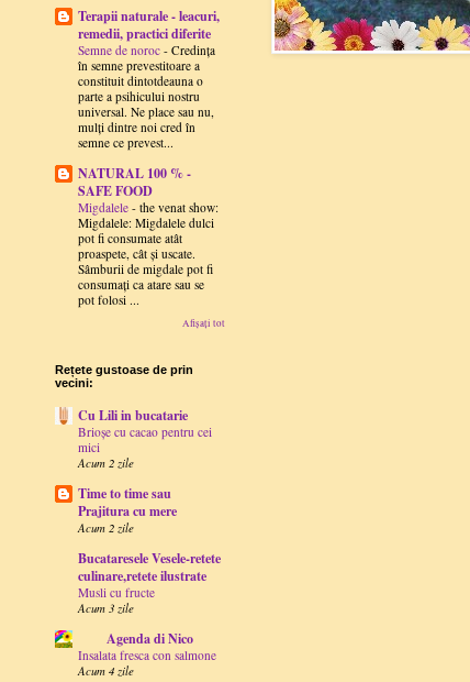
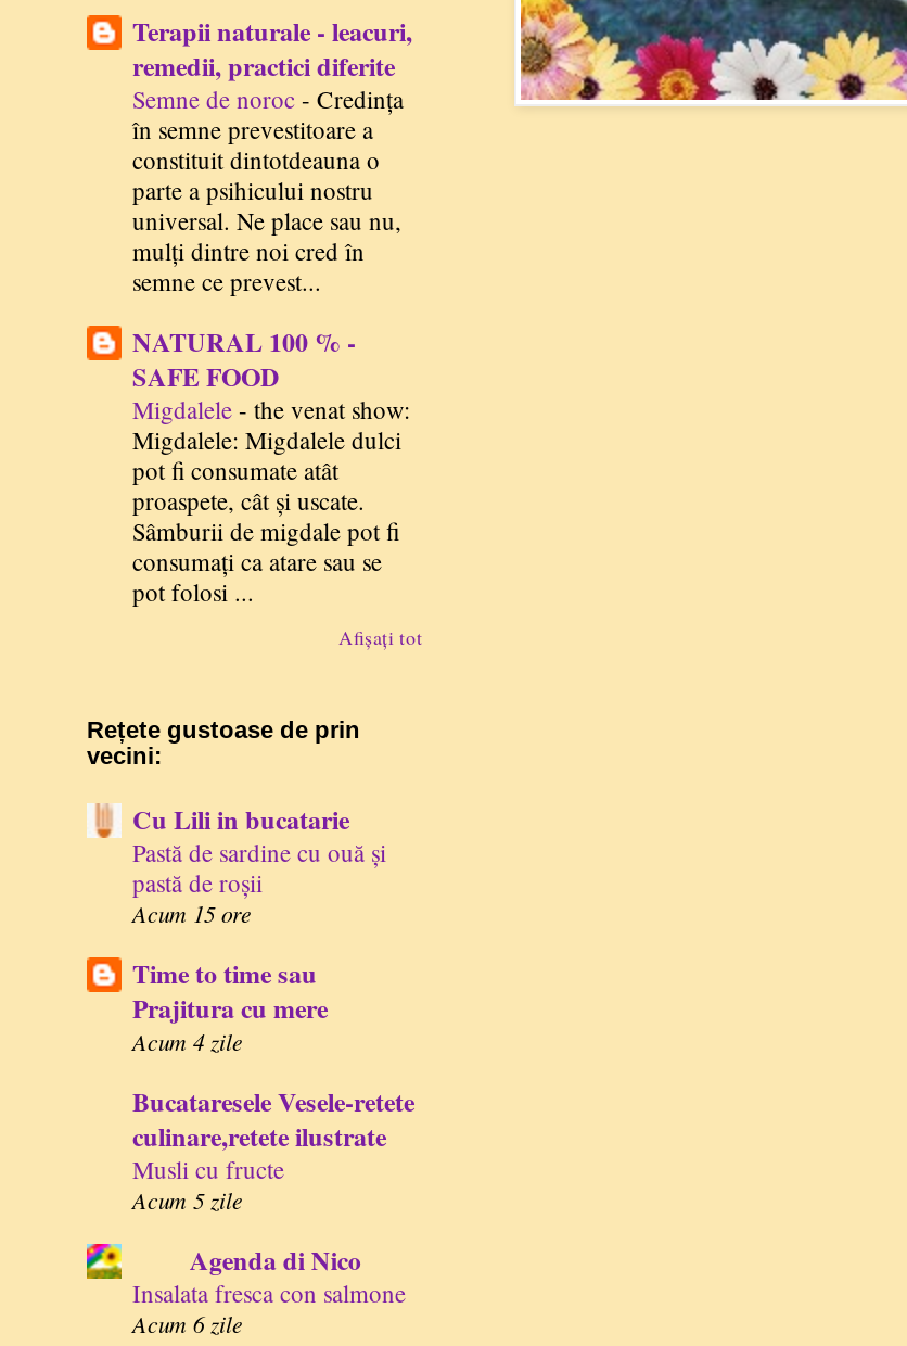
- Brioșe cu cacao pentru cei
- mici
- Acum 2 zile
+ Pastă de sardine cu ouă și
+ pastă de roșii
+ Acum 15 ore

- Acum 2 zile
+ Acum 4 zile

- Acum 3 zile
+ Acum 5 zile

- Acum 4 zile
+ Acum 6 zile
